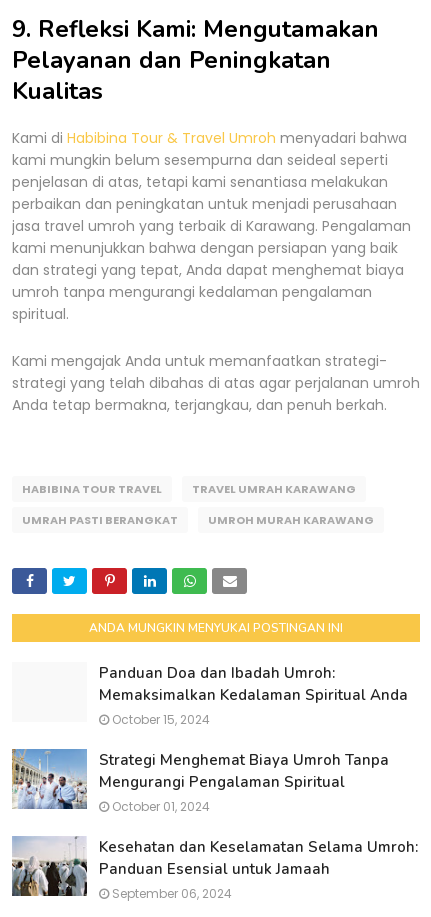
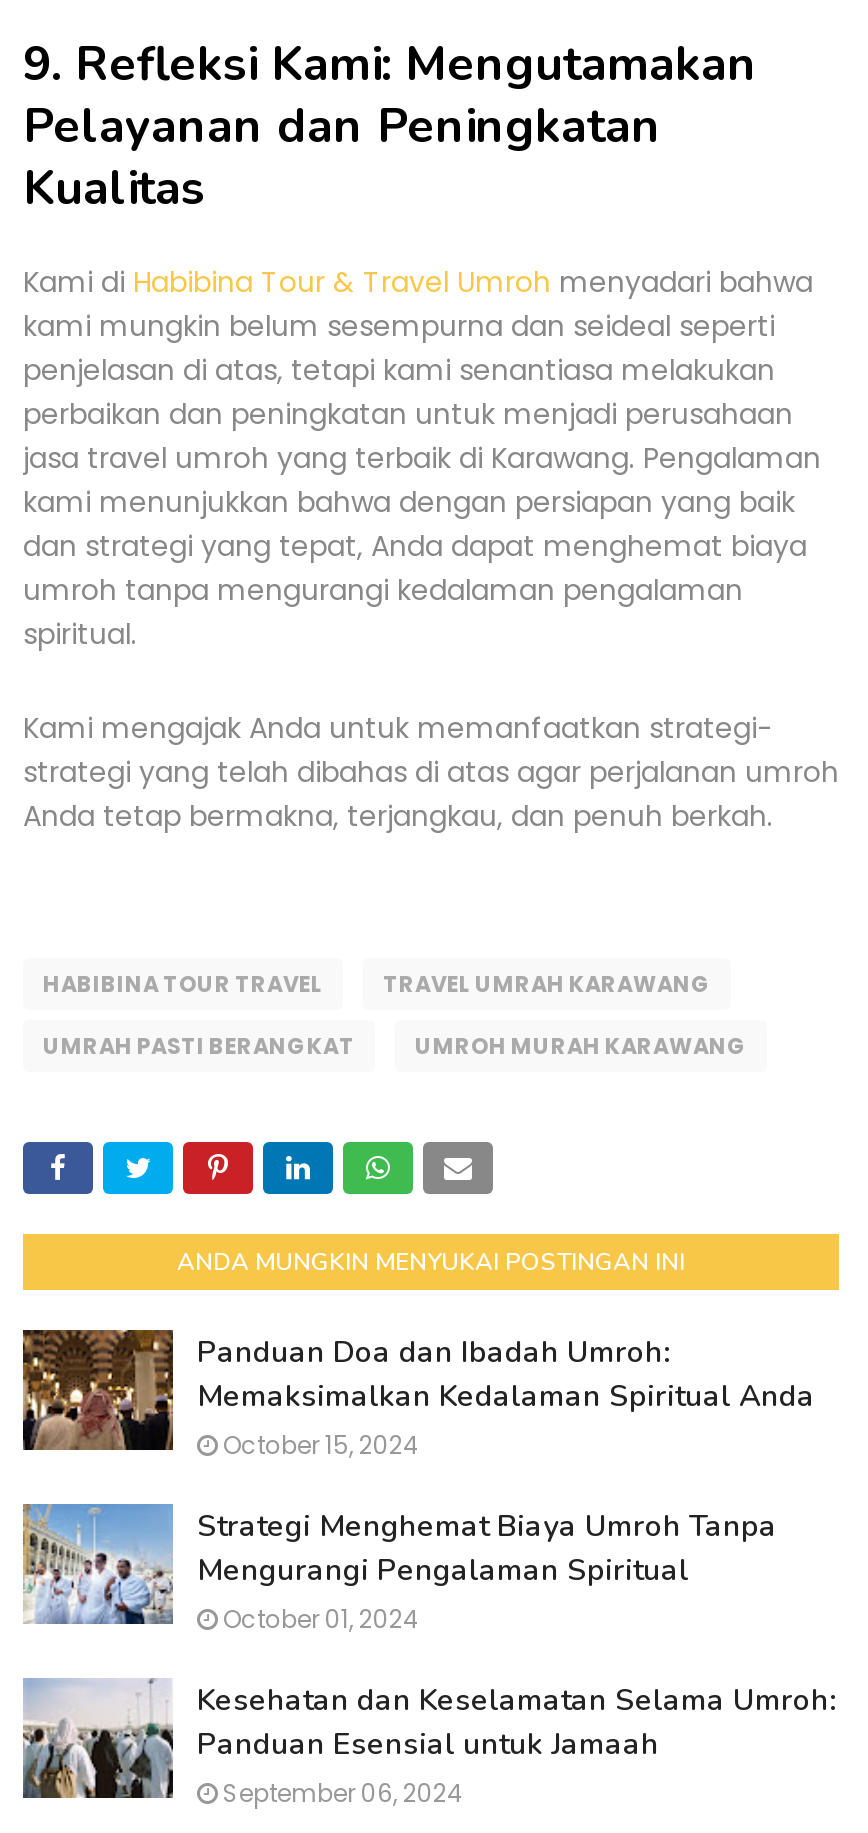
+ [image]
